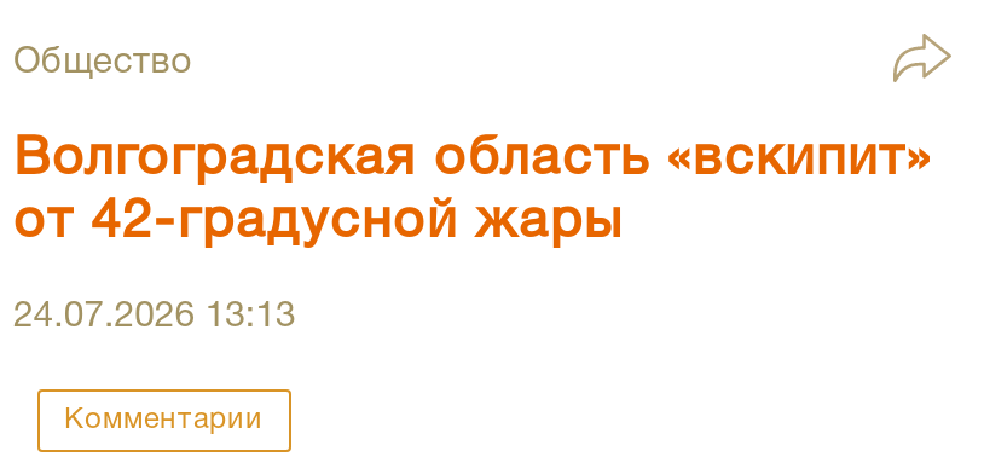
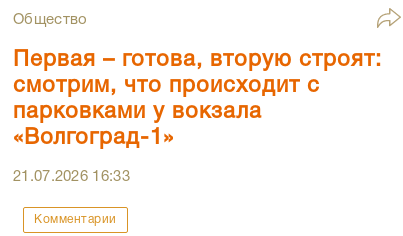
- Волгоградская область «вскипит»
- от 42-градусной жары
+ Первая – готова, вторую строят:
+ смотрим, что происходит с
+ парковками у вокзала
+ «Волгоград-1»

- 24.07.2026 13:13
+ 21.07.2026 16:33
